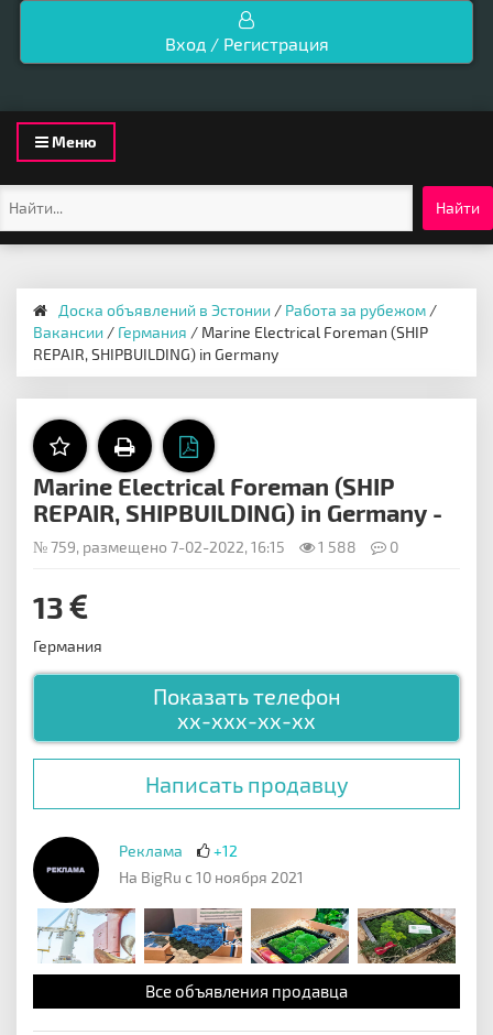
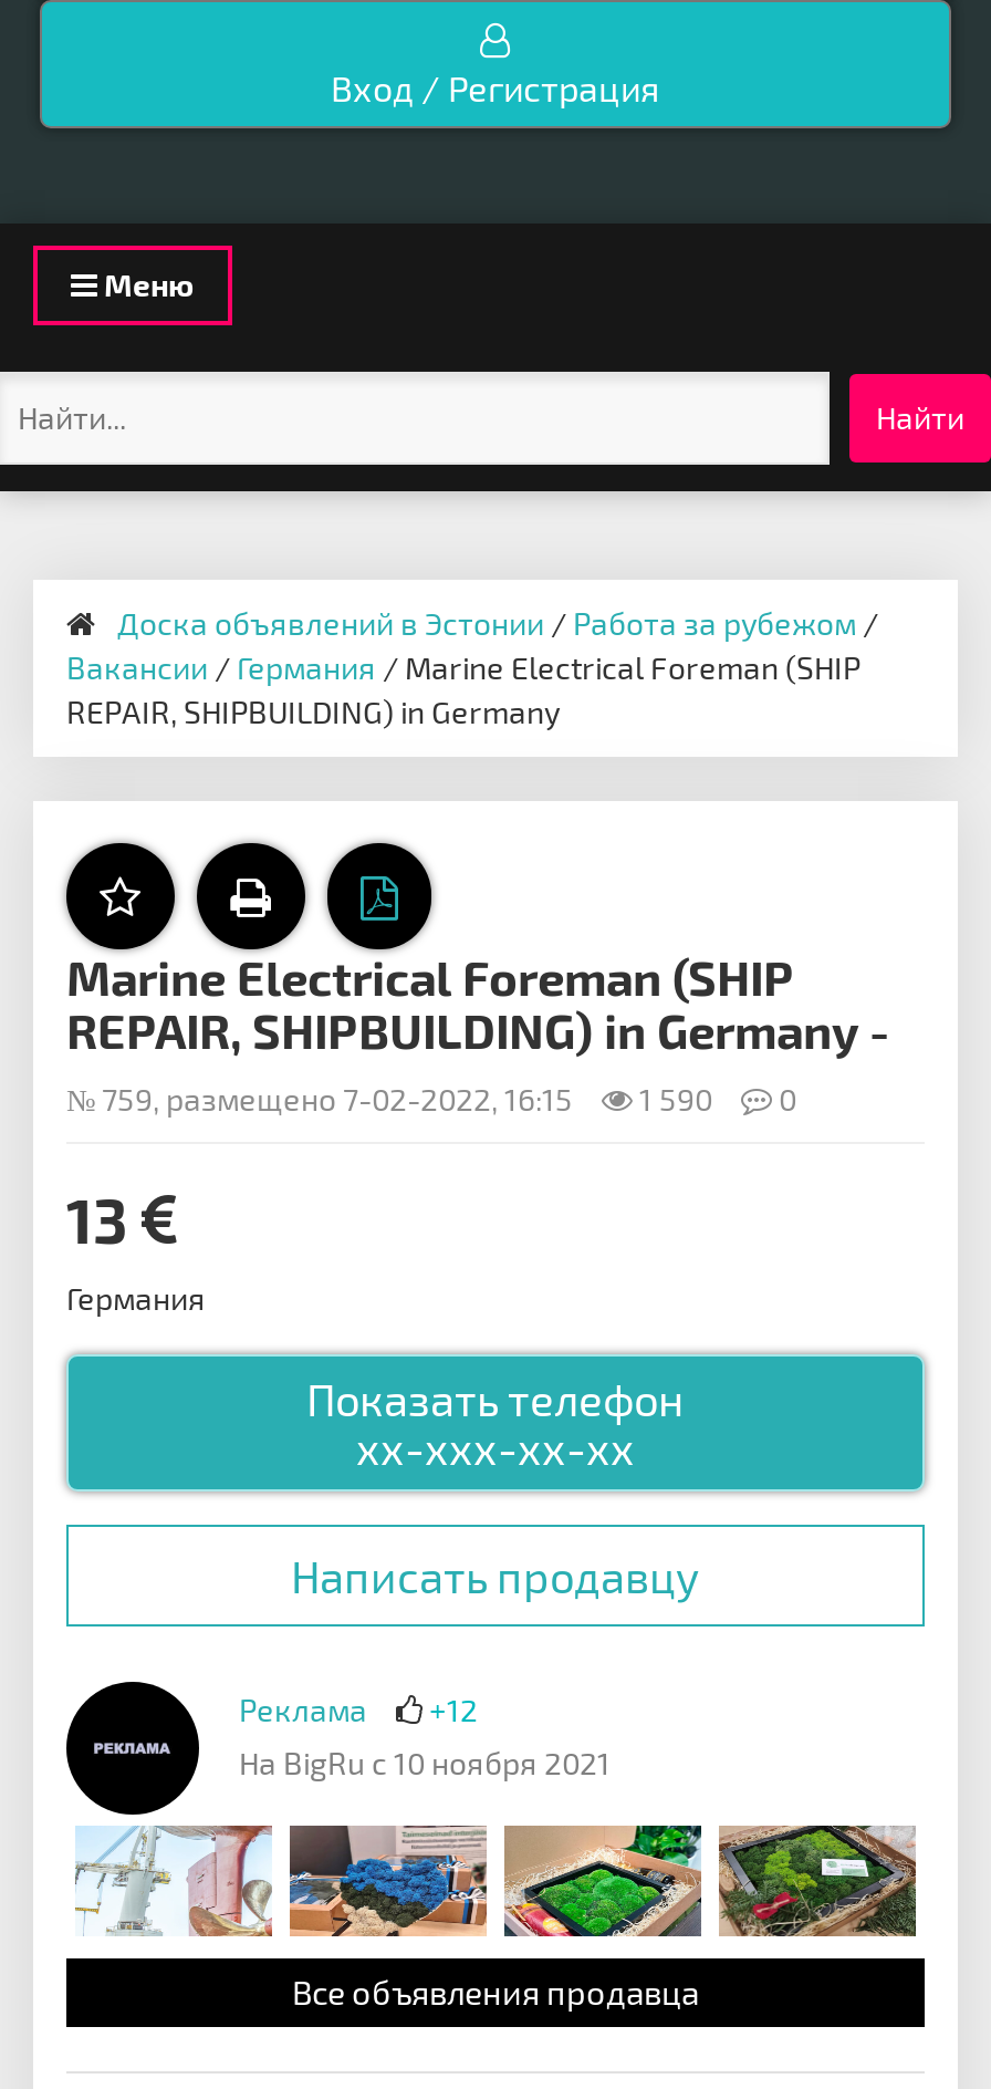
- № 759, размещено 7-02-2022, 16:15 1 588 0
+ № 759, размещено 7-02-2022, 16:15 1 590 0
